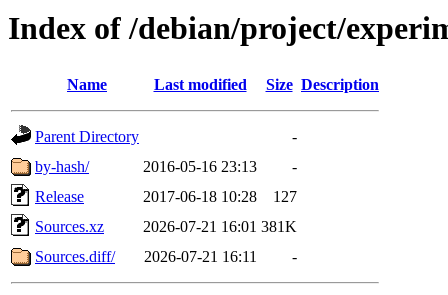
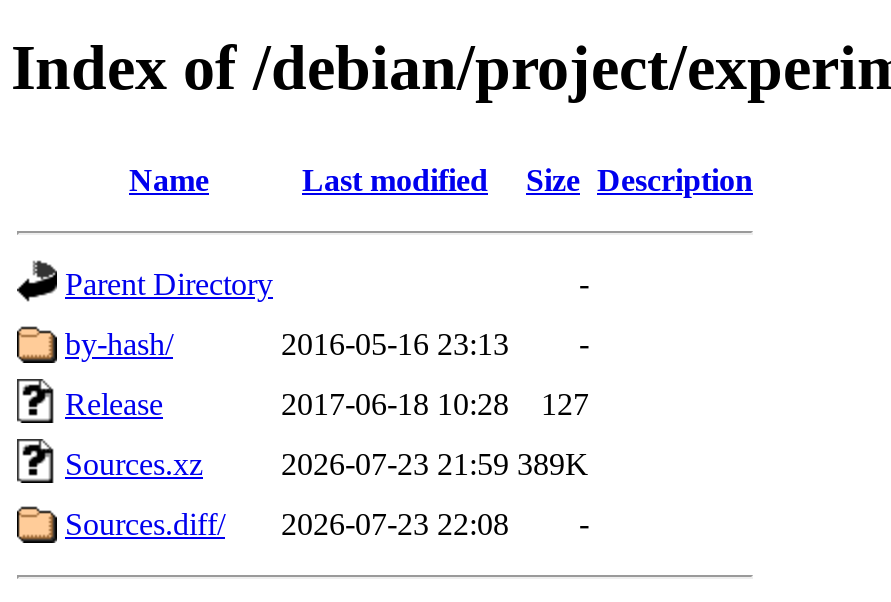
- 2026-07-21 16:01 381K
+ 2026-07-23 21:59 389K

- Sources.diff/ 2026-07-21 16:11
+ Sources.diff/ 2026-07-23 22:08
